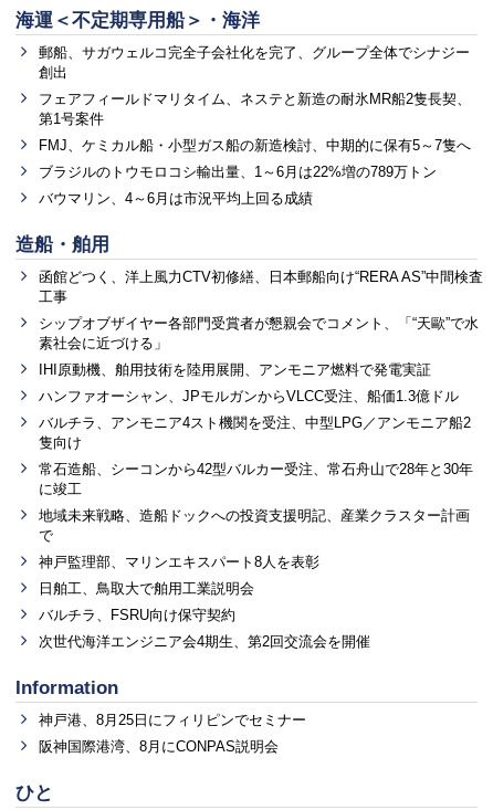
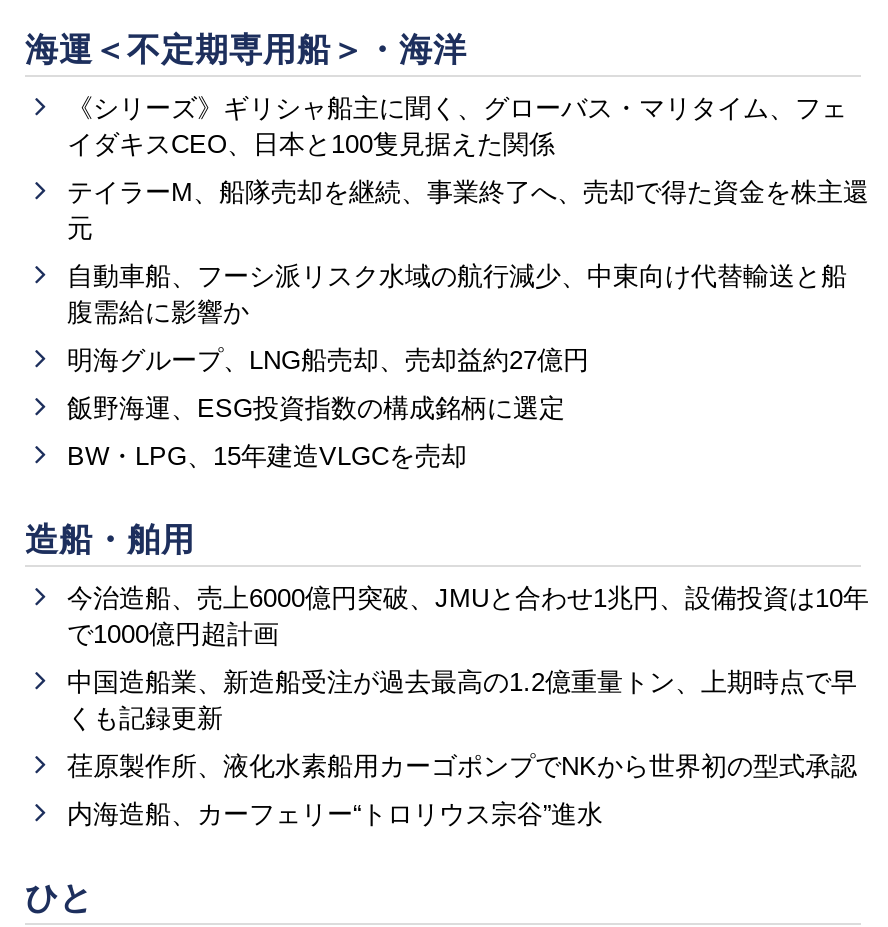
- 郵船、サガウェルコ完全子会社化を完了、グループ全体でシナジー
- 創出
- フェアフィールドマリタイム、ネステと新造の耐氷MR船2隻長契、
- 第1号案件
- FMJ、ケミカル船・小型ガス船の新造検討、中期的に保有5～7隻へ
- ブラジルのトウモロコシ輸出量、1～6月は22%増の789万トン
- バウマリン、4～6月は市況平均上回る成績
+ 《シリーズ》ギリシャ船主に聞く、グローバス・マリタイム、フェ
+ イダキスCEO、日本と100隻見据えた関係
+ テイラーM、船隊売却を継続、事業終了へ、売却で得た資金を株主還
+ 元
+ 自動車船、フーシ派リスク水域の航行減少、中東向け代替輸送と船
+ 腹需給に影響か
+ 明海グループ、LNG船売却、売却益約27億円
+ 飯野海運、ESG投資指数の構成銘柄に選定
+ BW・LPG、15年建造VLGCを売却

moved down: 造船・舶用

- 函館どつく、洋上風力CTV初修繕、日本郵船向け“RERA AS”中間検査
- 工事
- シップオブザイヤー各部門受賞者が懇親会でコメント、「“天歐”で水
- 素社会に近づける」
- IHI原動機、舶用技術を陸用展開、アンモニア燃料で発電実証
- ハンファオーシャン、JPモルガンからVLCC受注、船価1.3億ドル
- バルチラ、アンモニア4スト機関を受注、中型LPG／アンモニア船2
- 隻向け
- 常石造船、シーコンから42型バルカー受注、常石舟山で28年と30年
- に竣工
- 地域未来戦略、造船ドックへの投資支援明記、産業クラスター計画
- で
- 神戸監理部、マリンエキスパート8人を表彰
- 日舶工、鳥取大で舶用工業説明会
- バルチラ、FSRU向け保守契約
- 次世代海洋エンジニア会4期生、第2回交流会を開催
- Information
- 神戸港、8月25日にフィリピンでセミナー
- 阪神国際港湾、8月にCONPAS説明会
+ 今治造船、売上6000億円突破、JMUと合わせ1兆円、設備投資は10年
+ で1000億円超計画
+ 中国造船業、新造船受注が過去最高の1.2億重量トン、上期時点で早
+ くも記録更新
+ 荏原製作所、液化水素船用カーゴポンプでNKから世界初の型式承認
+ 内海造船、カーフェリー“トロリウス宗谷”進水
